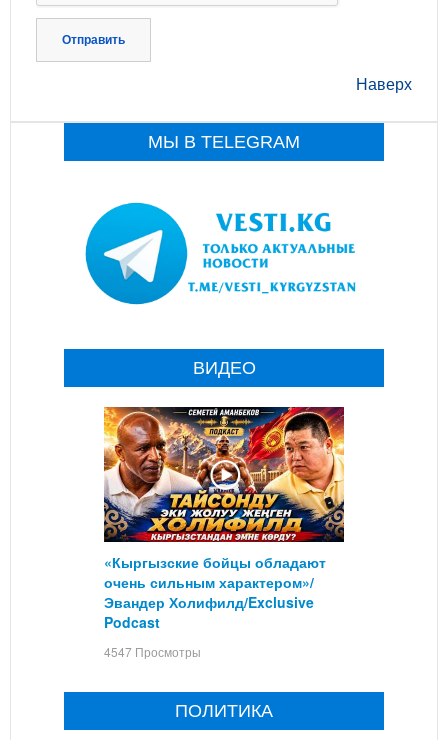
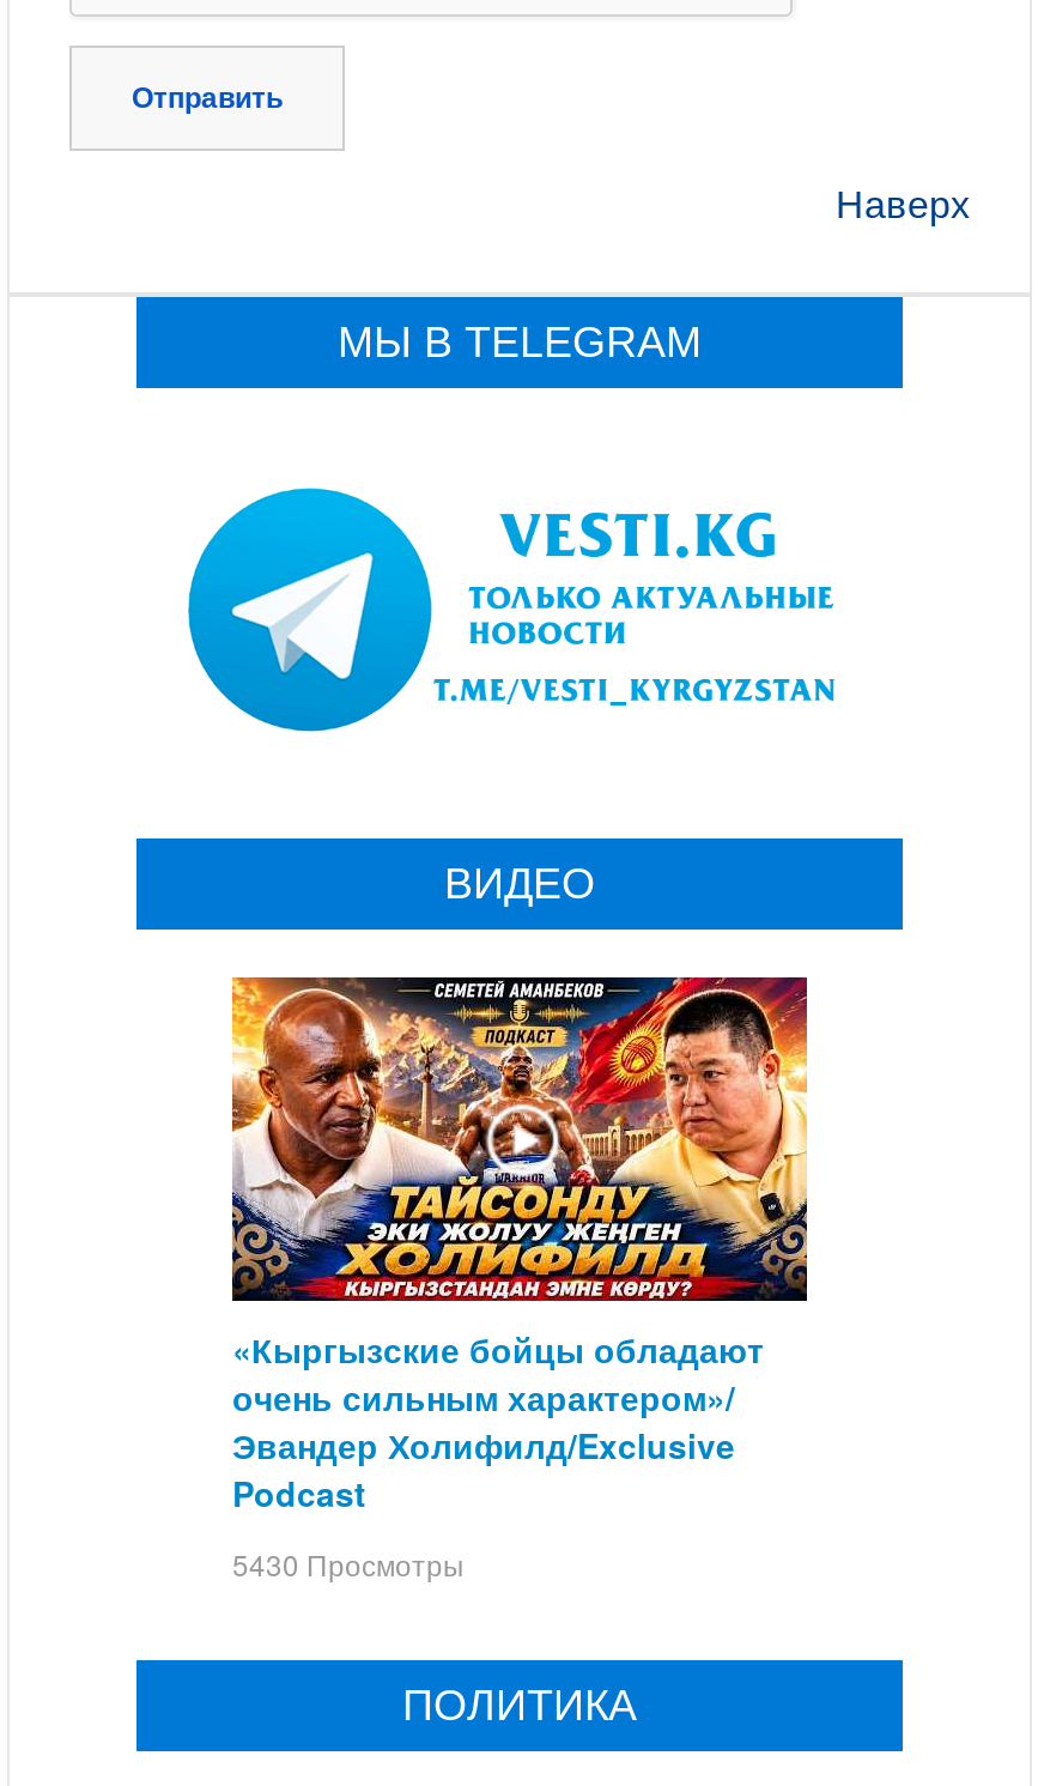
- 4547 Просмотры
+ 5430 Просмотры
